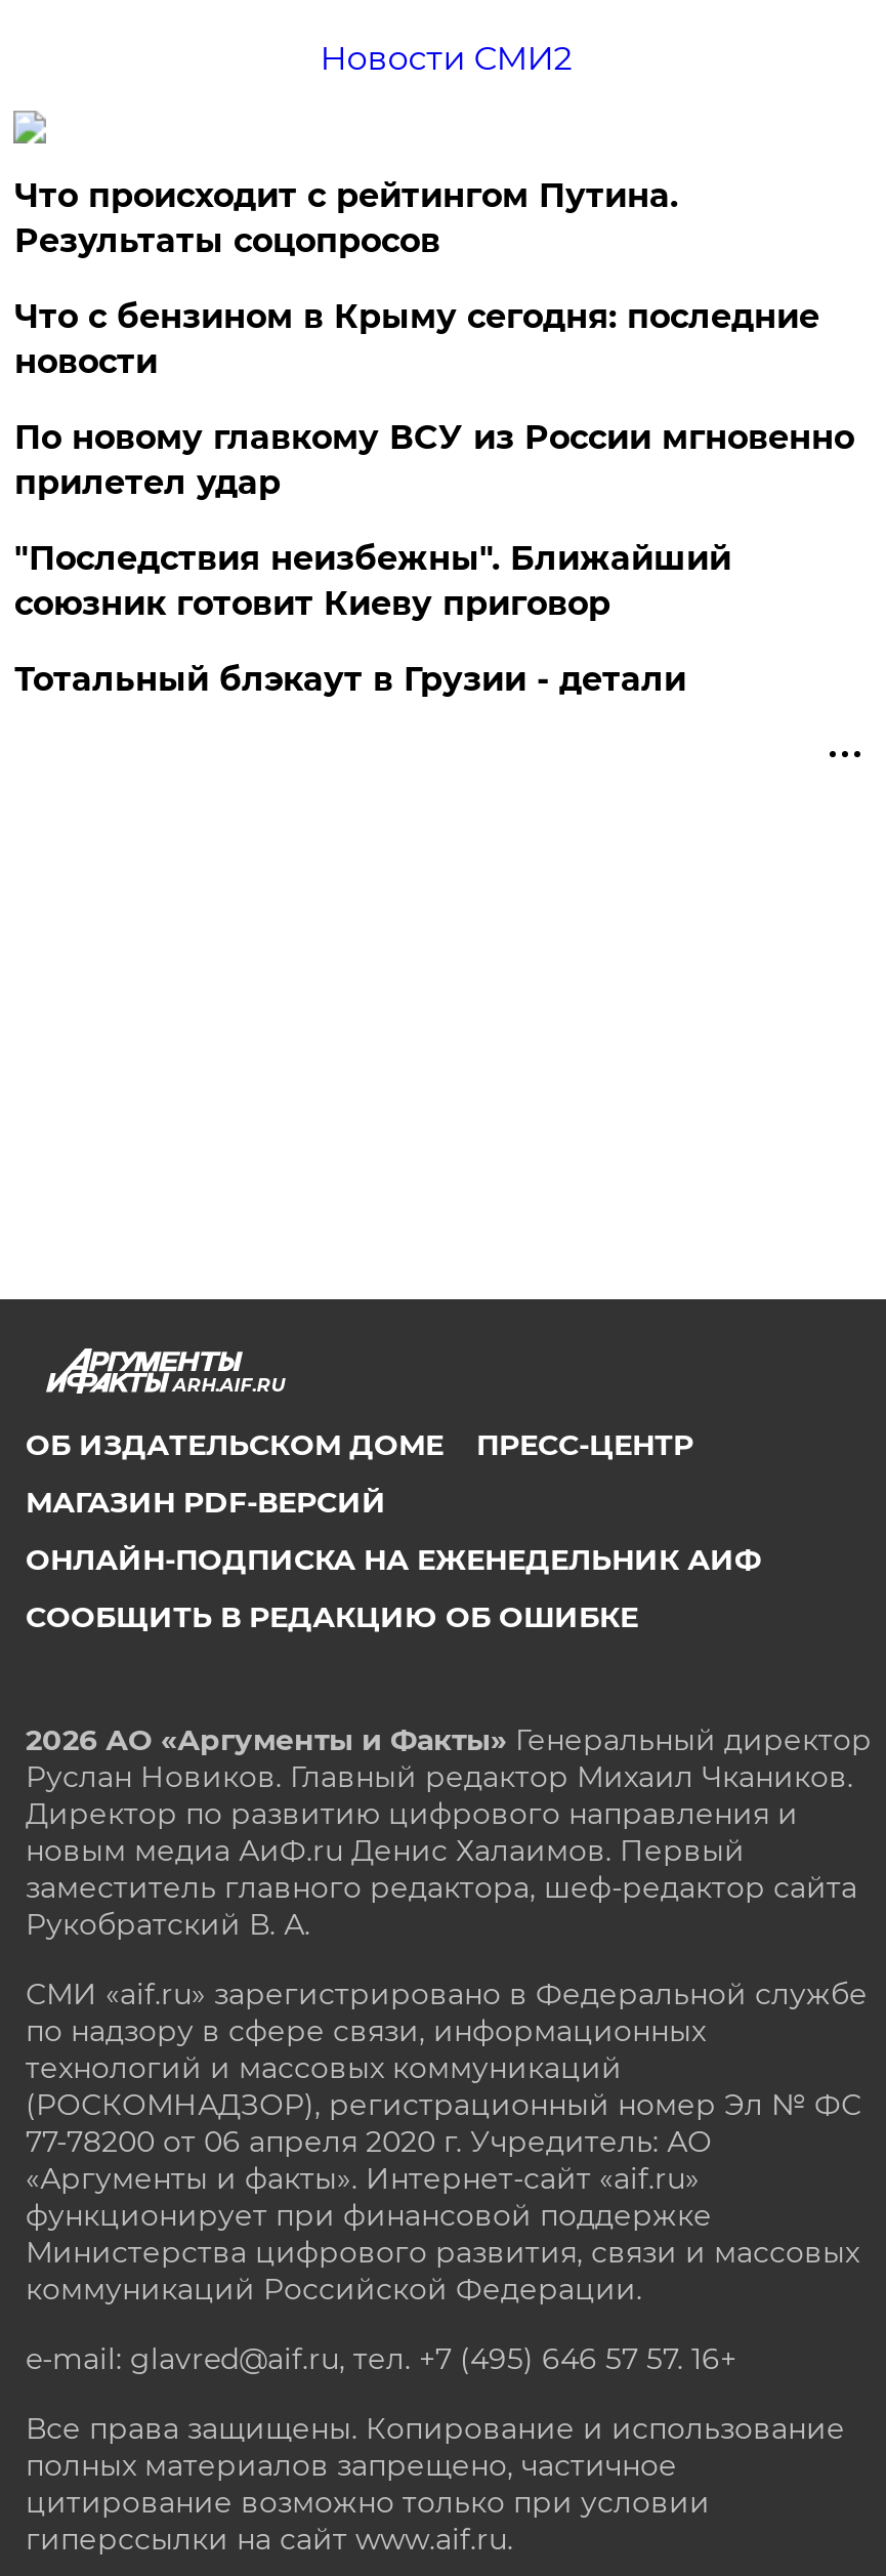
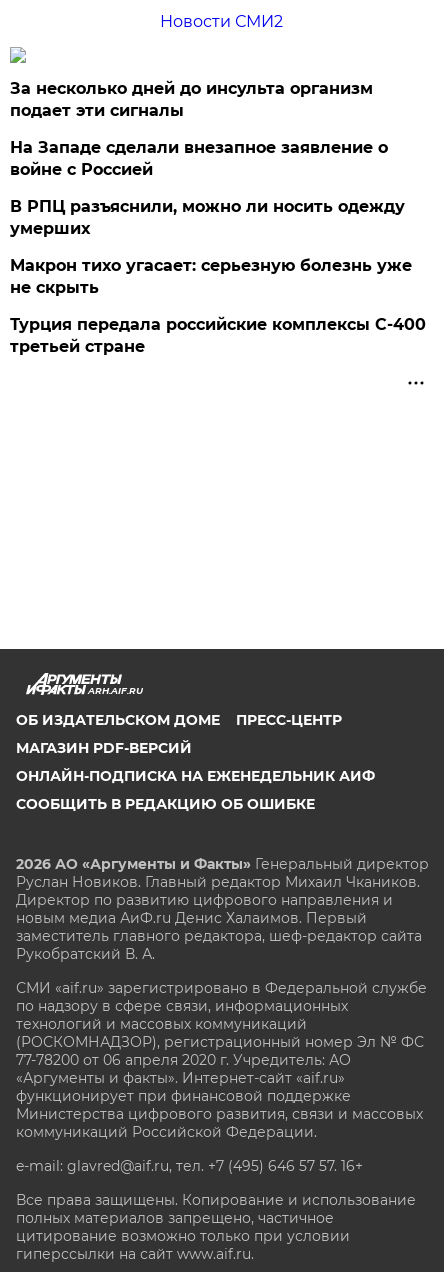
- Что происходит с рейтингом Путина.
- Результаты соцопросов
+ За несколько дней до инсульта организм
+ подает эти сигналы

- Что с бензином в Крыму сегодня: последние
- новости
+ На Западе сделали внезапное заявление о
+ войне с Россией

- По новому главкому ВСУ из России мгновенно
- прилетел удар
+ В РПЦ разъяснили, можно ли носить одежду
+ умерших

- "Последствия неизбежны". Ближайший
- союзник готовит Киеву приговор
+ Макрон тихо угасает: серьезную болезнь уже
+ не скрыть

- Тотальный блэкаут в Грузии - детали
+ Турция передала российские комплексы С-400
+ третьей стране
